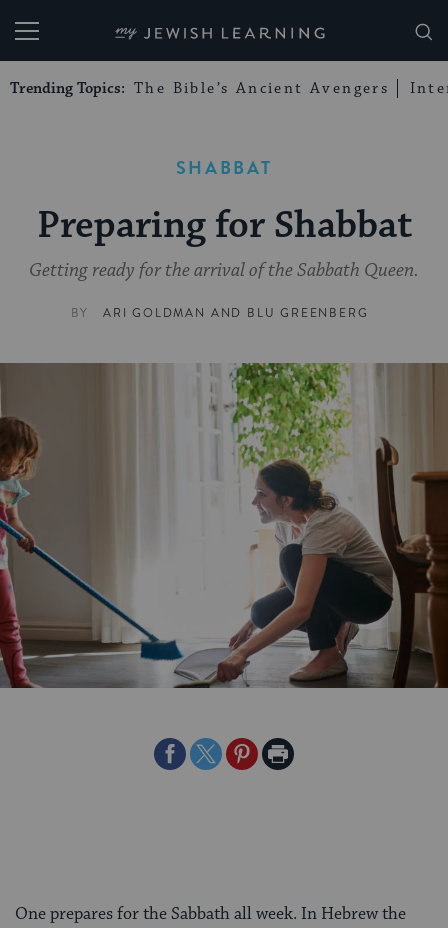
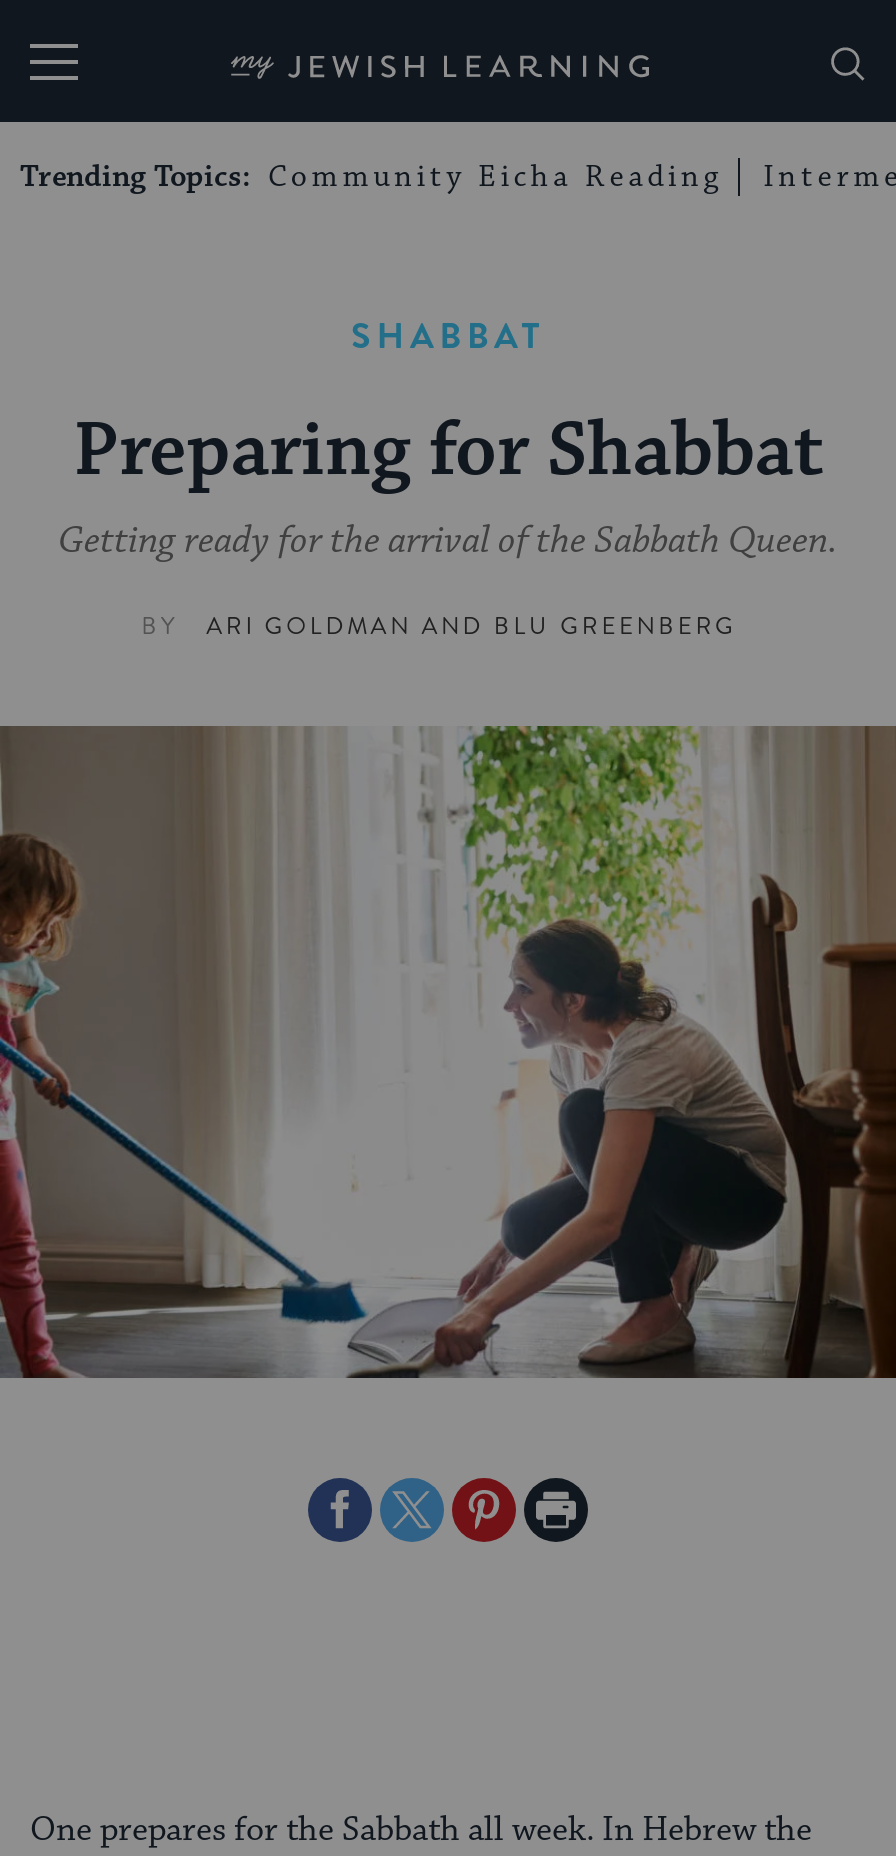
- Trending Topics: The Bible’s Ancient Avengers
+ Trending Topics: Community Eicha Reading
